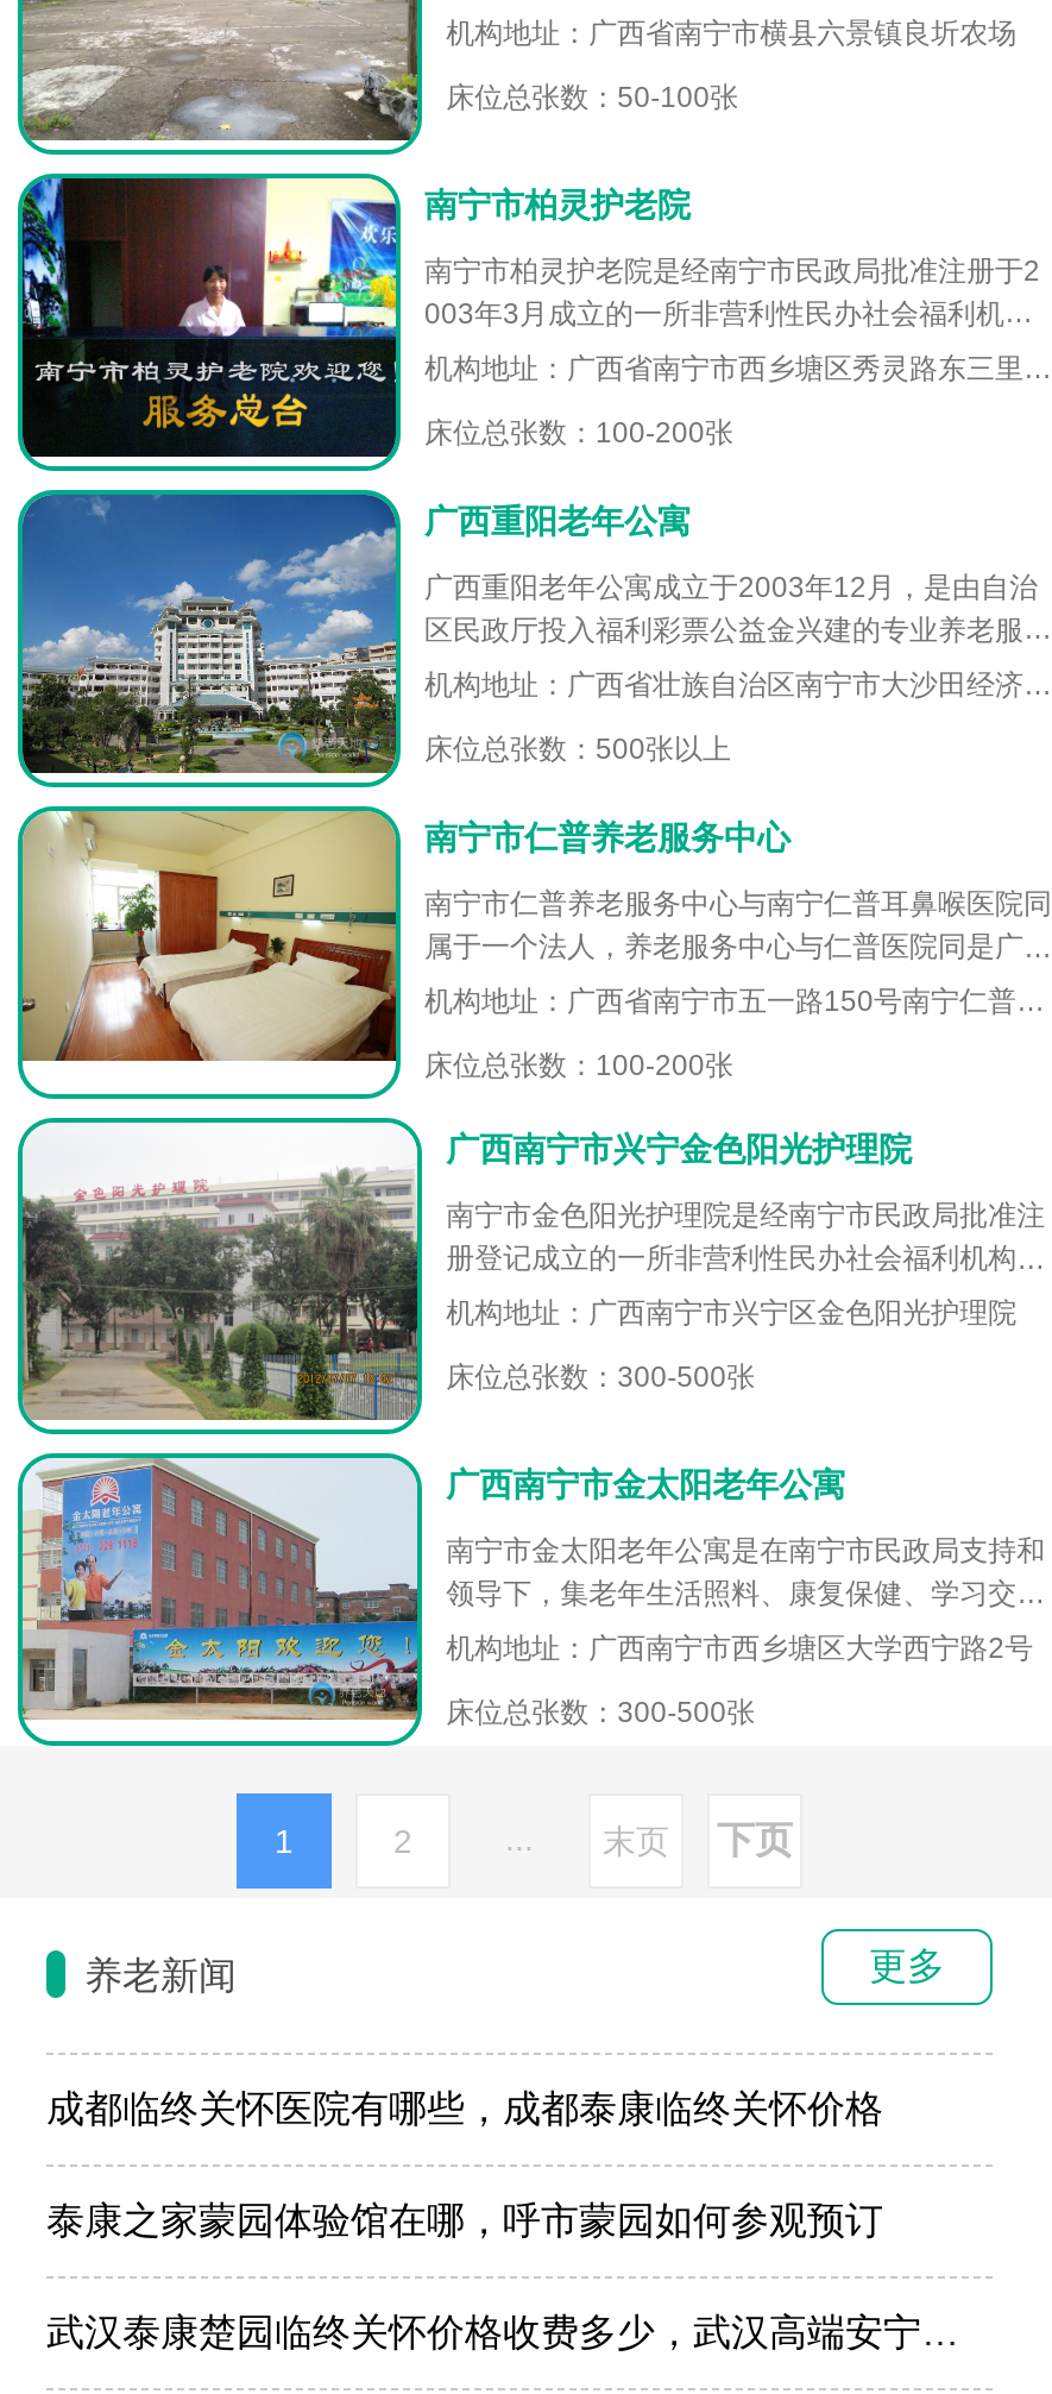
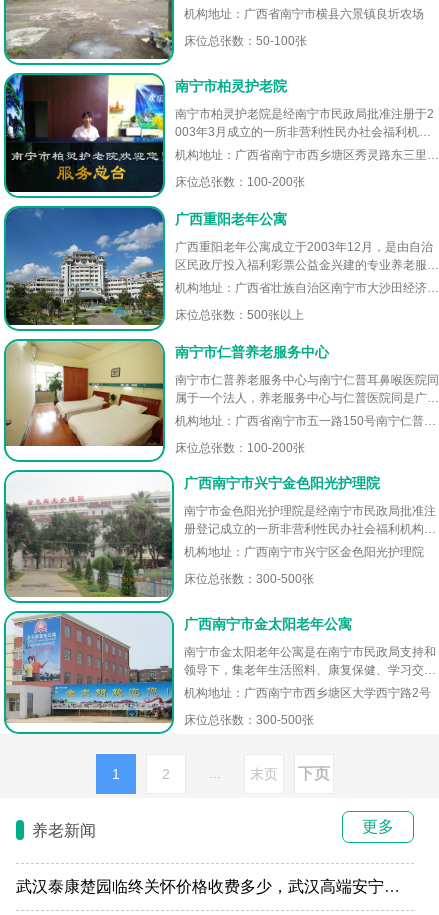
- 成都临终关怀医院有哪些，成都泰康临终关怀价格
- 泰康之家蒙园体验馆在哪，呼市蒙园如何参观预订
